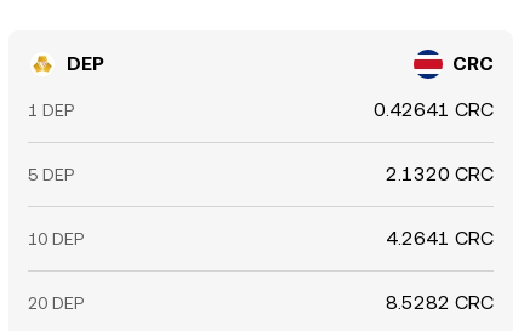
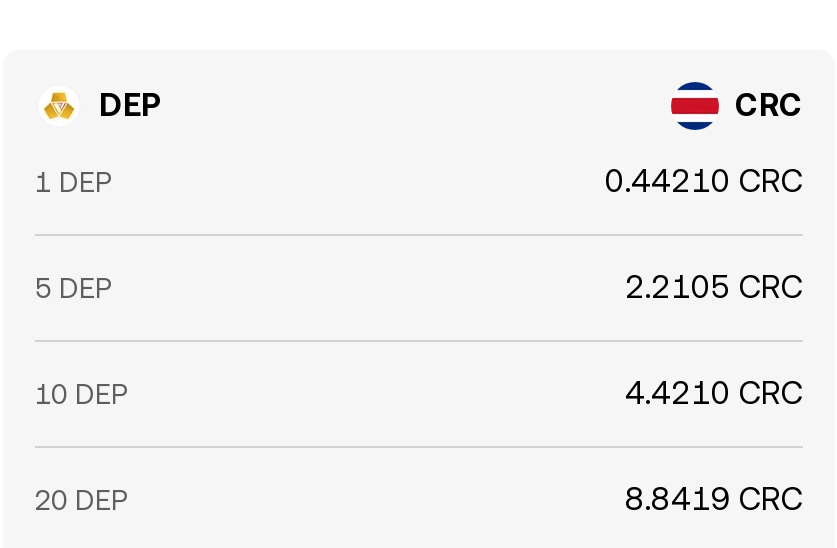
- 0.42641 CRC
+ 0.44210 CRC

- 2.1320 CRC
+ 2.2105 CRC

- 4.2641 CRC
+ 4.4210 CRC

- 8.5282 CRC
+ 8.8419 CRC
